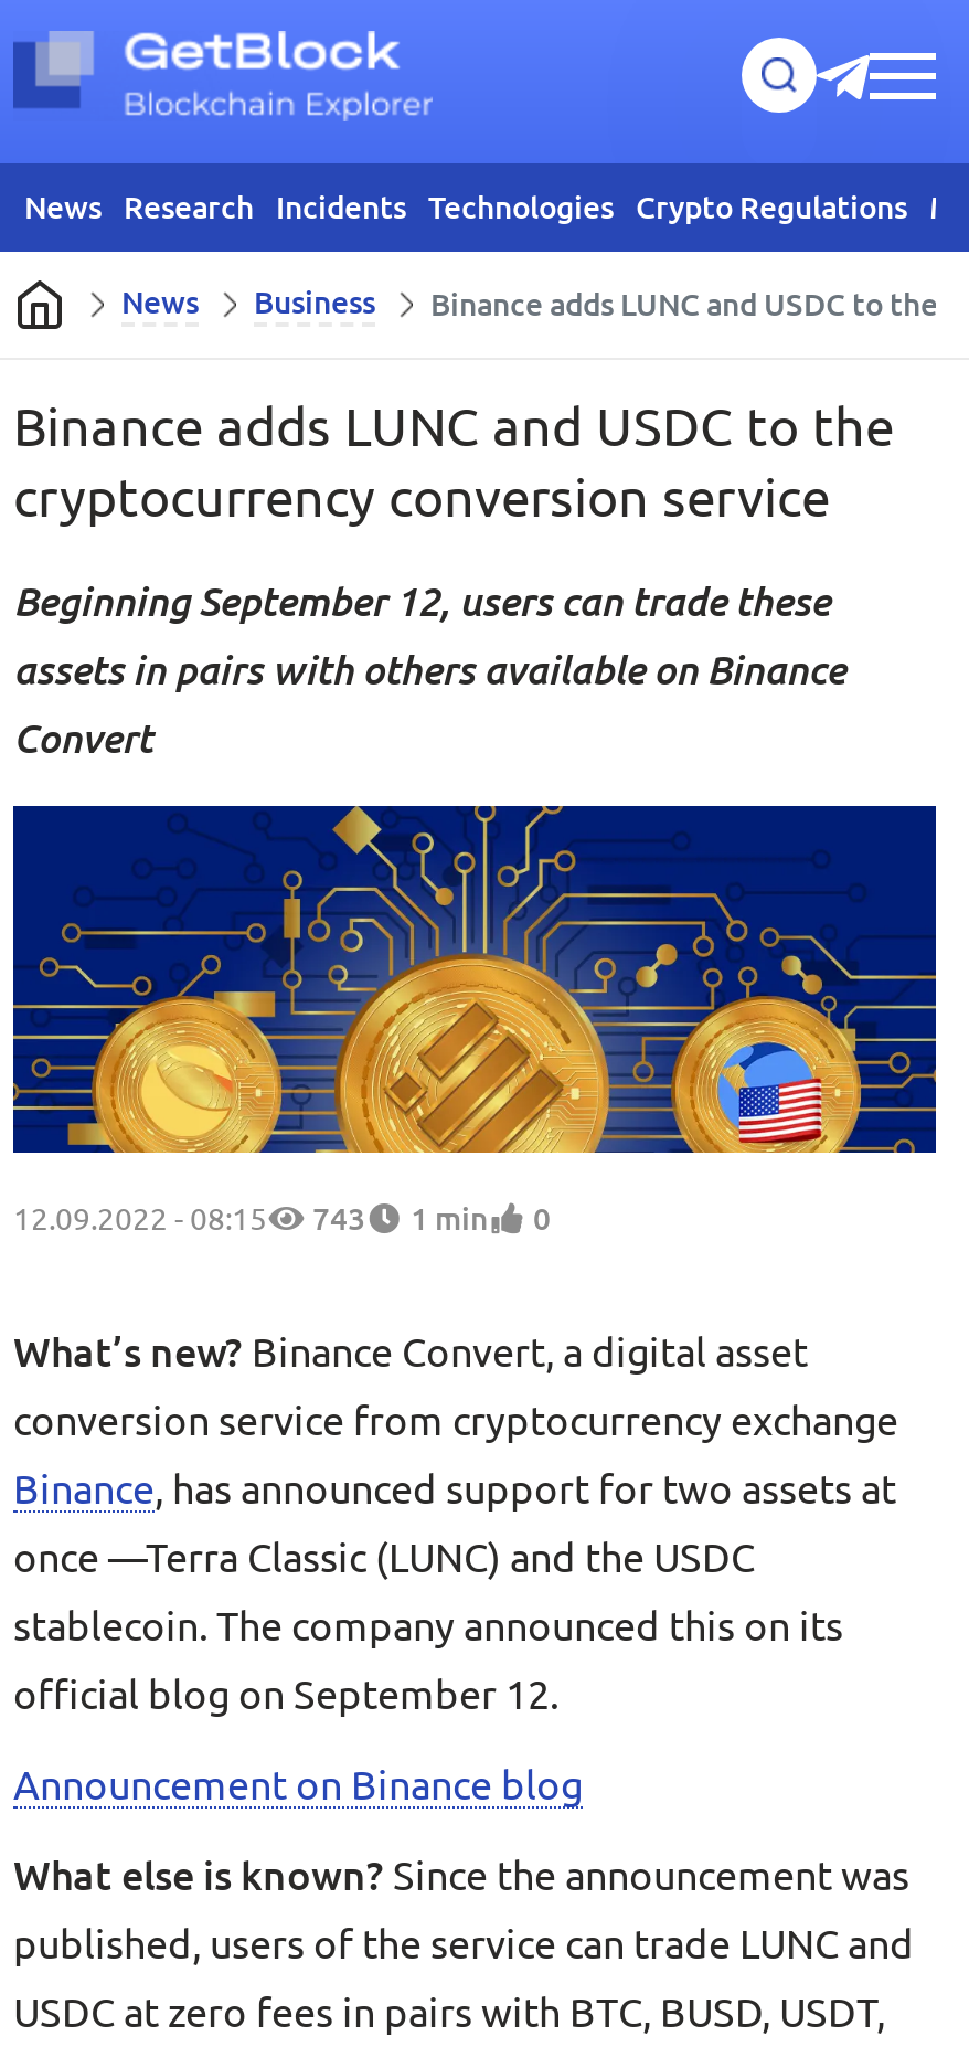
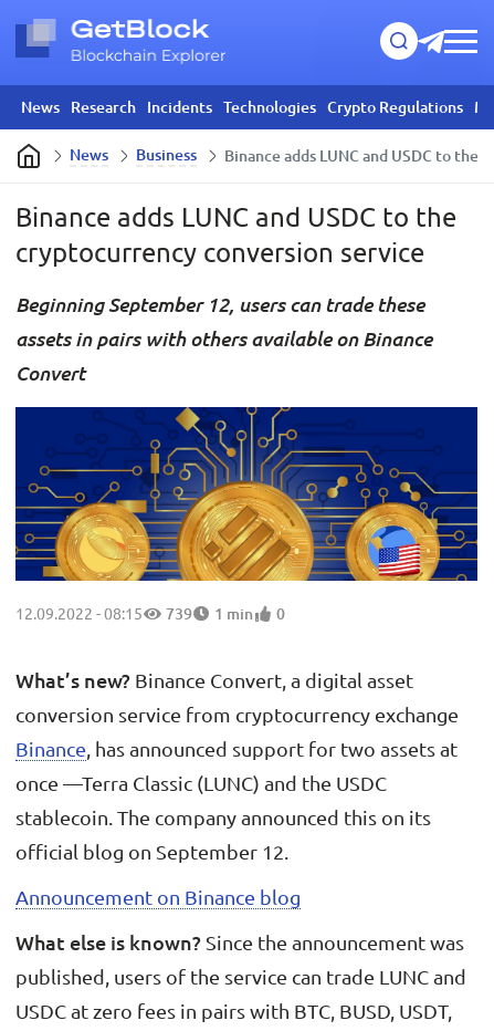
- 12.09.2022 - 08:15 743 1 min 0
+ 12.09.2022 - 08:15 739 1 min 0
